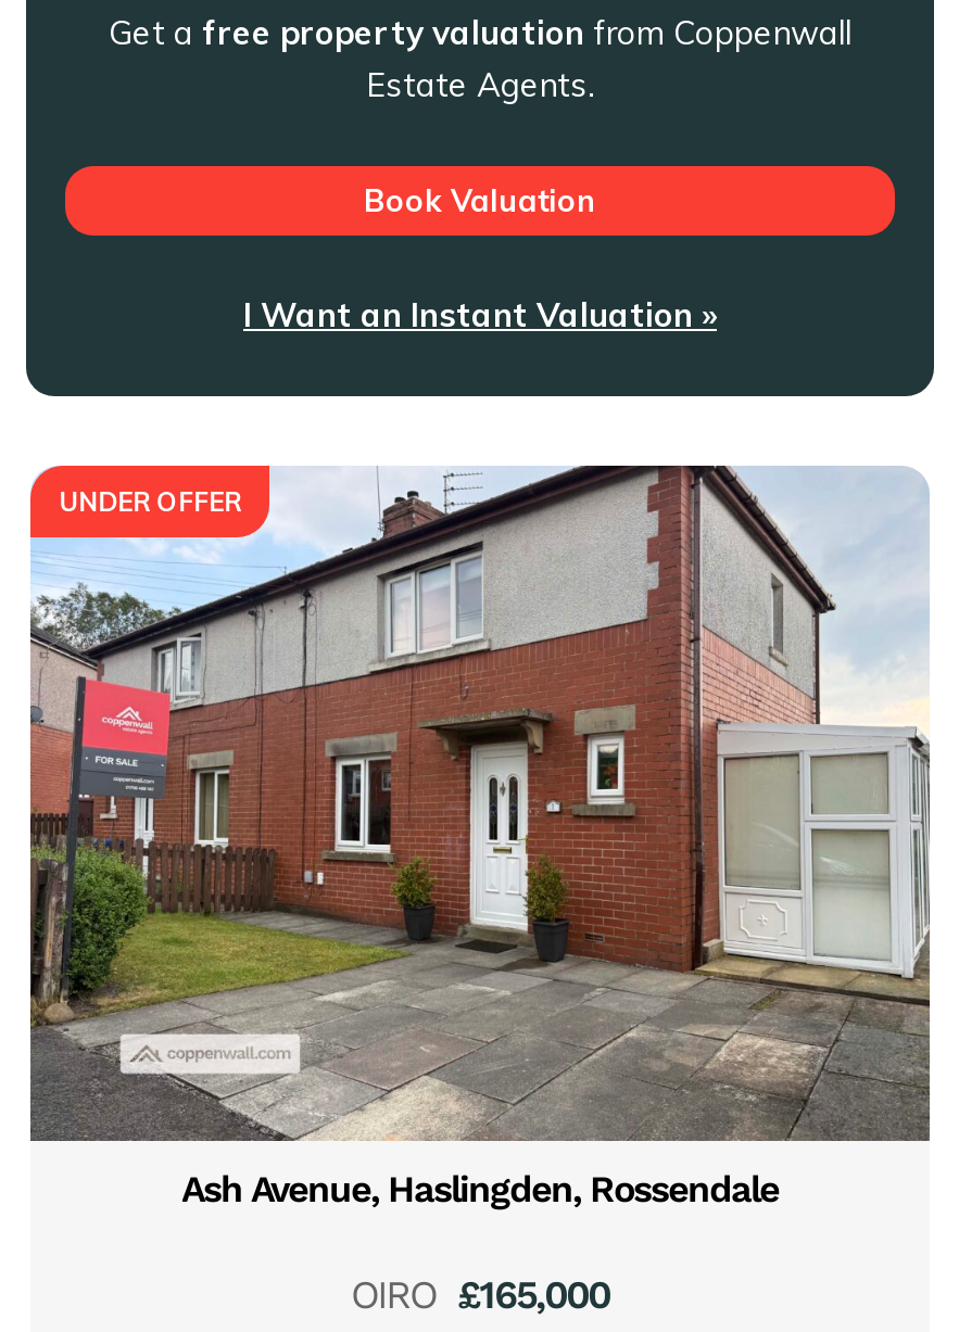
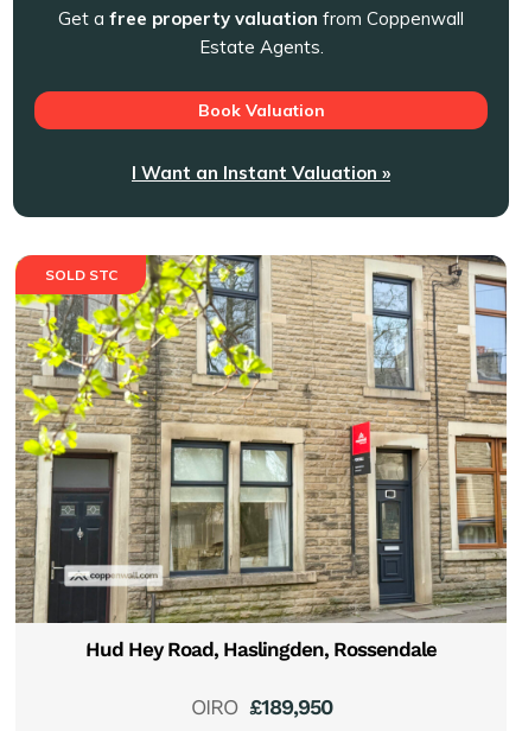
- [image]
- UNDER OFFER
+ [image]
+ SOLD STC

- Ash Avenue, Haslingden, Rossendale
+ Hud Hey Road, Haslingden, Rossendale

- OIRO £165,000
+ OIRO £189,950
